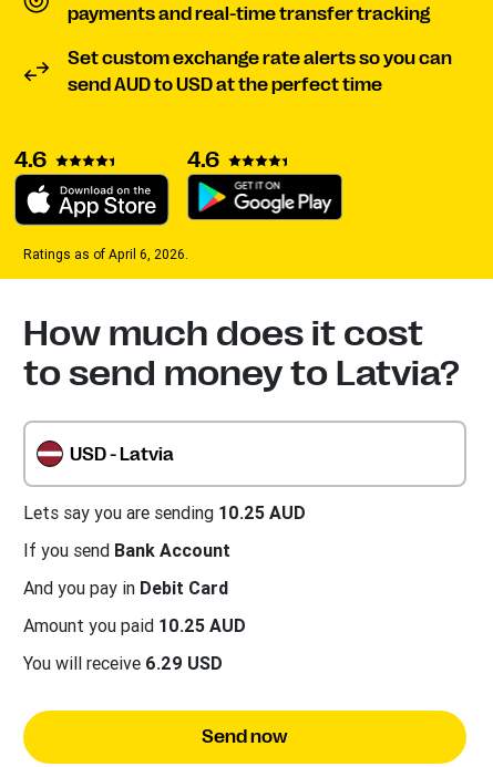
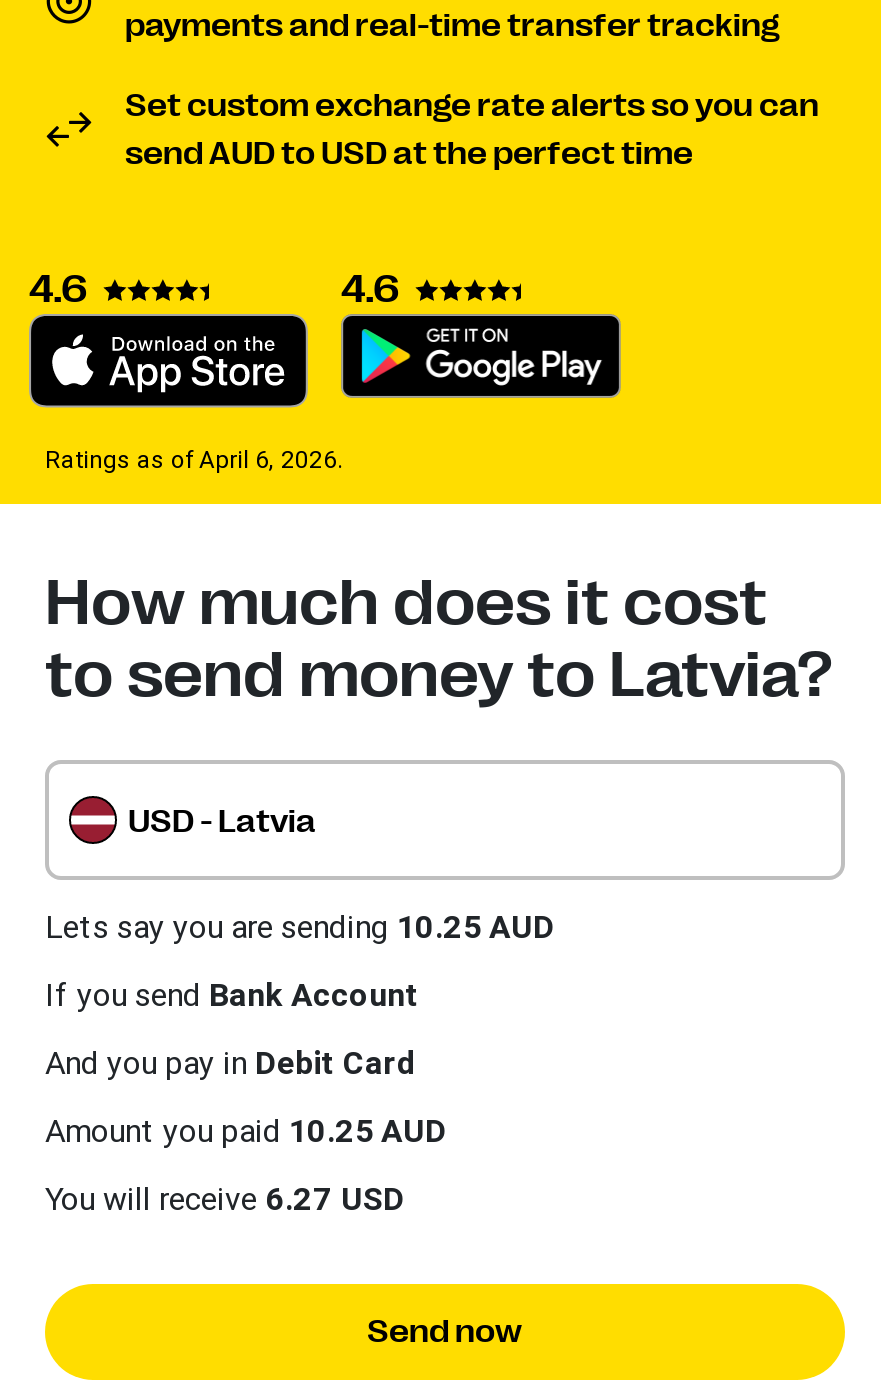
- You will receive 6.29 USD
+ You will receive 6.27 USD
